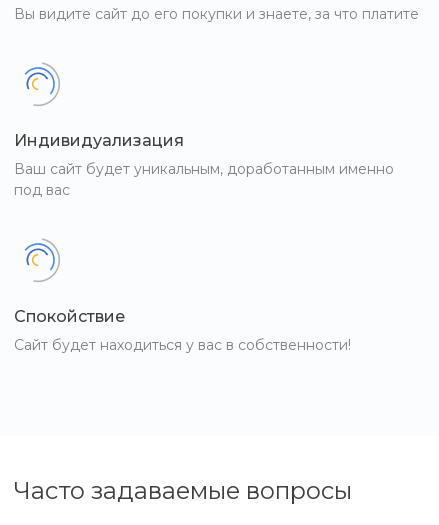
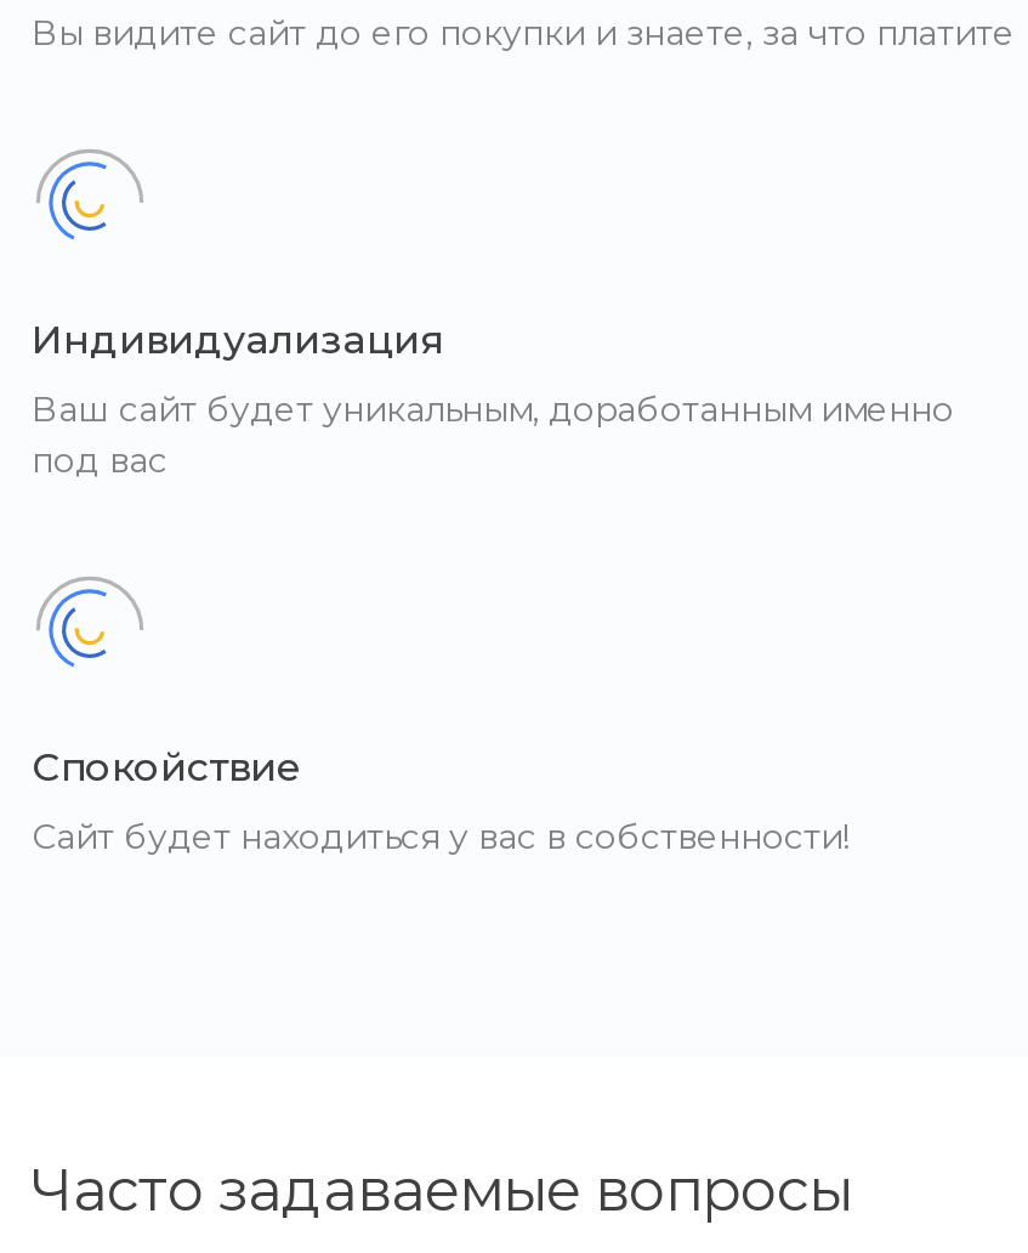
- [image]
+ [image]

- [image]
+ [image]
